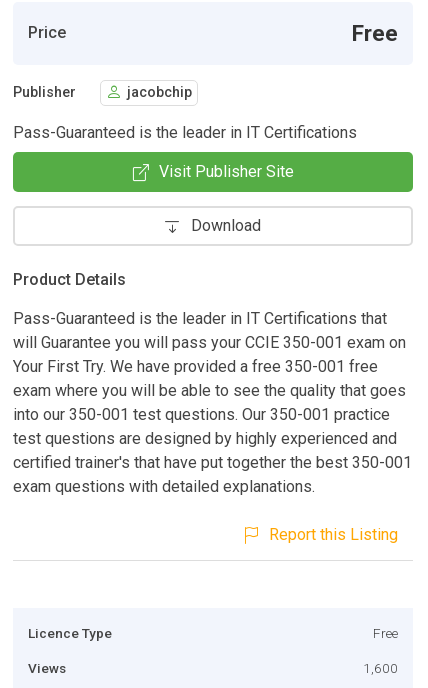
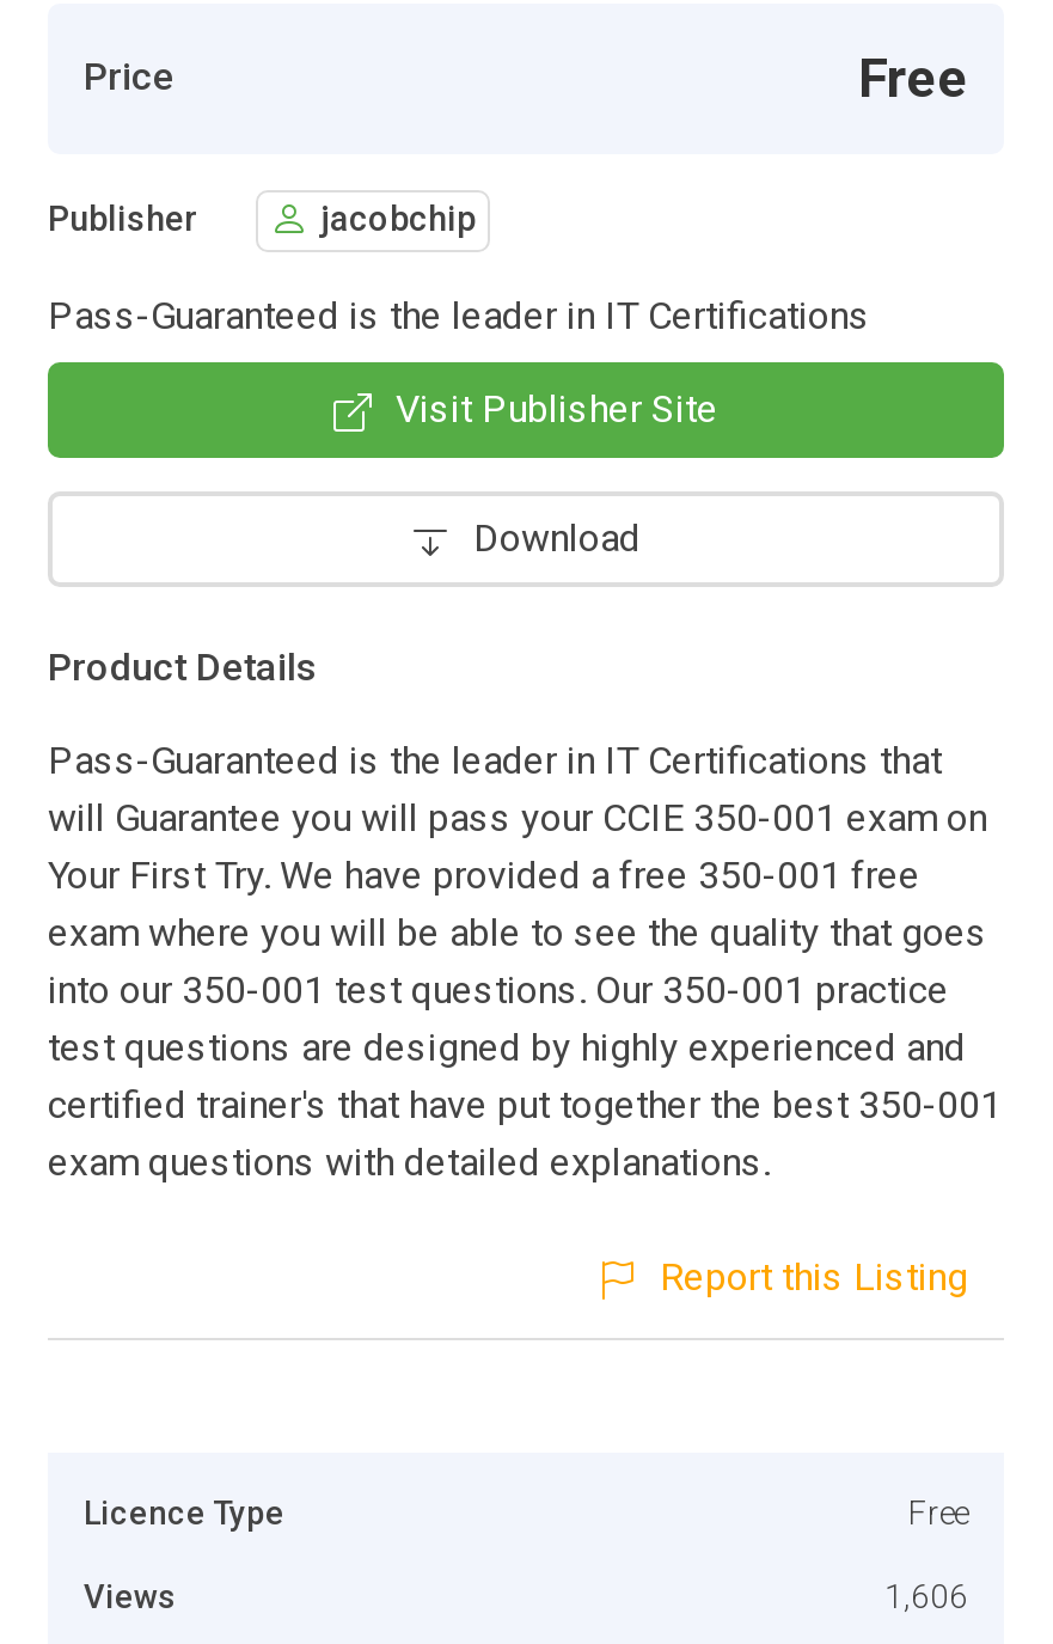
- 1,600
+ 1,606
